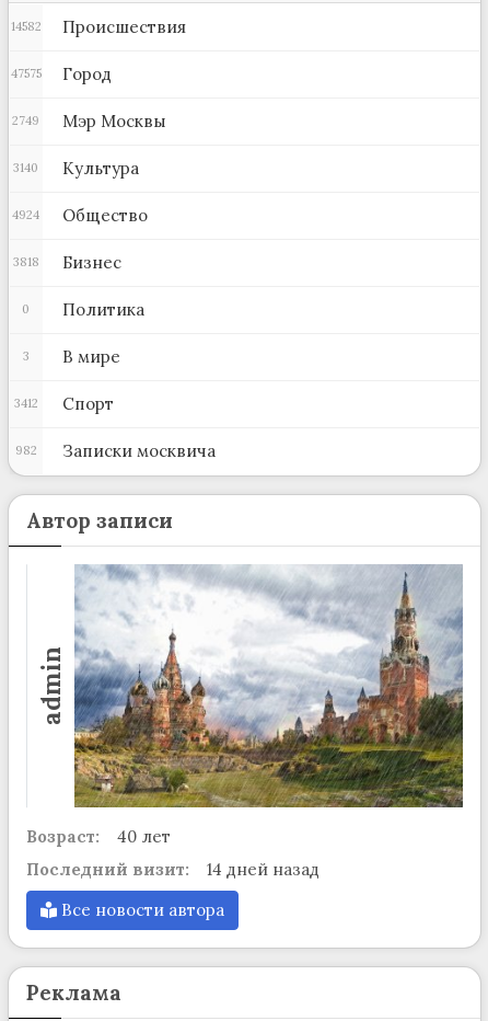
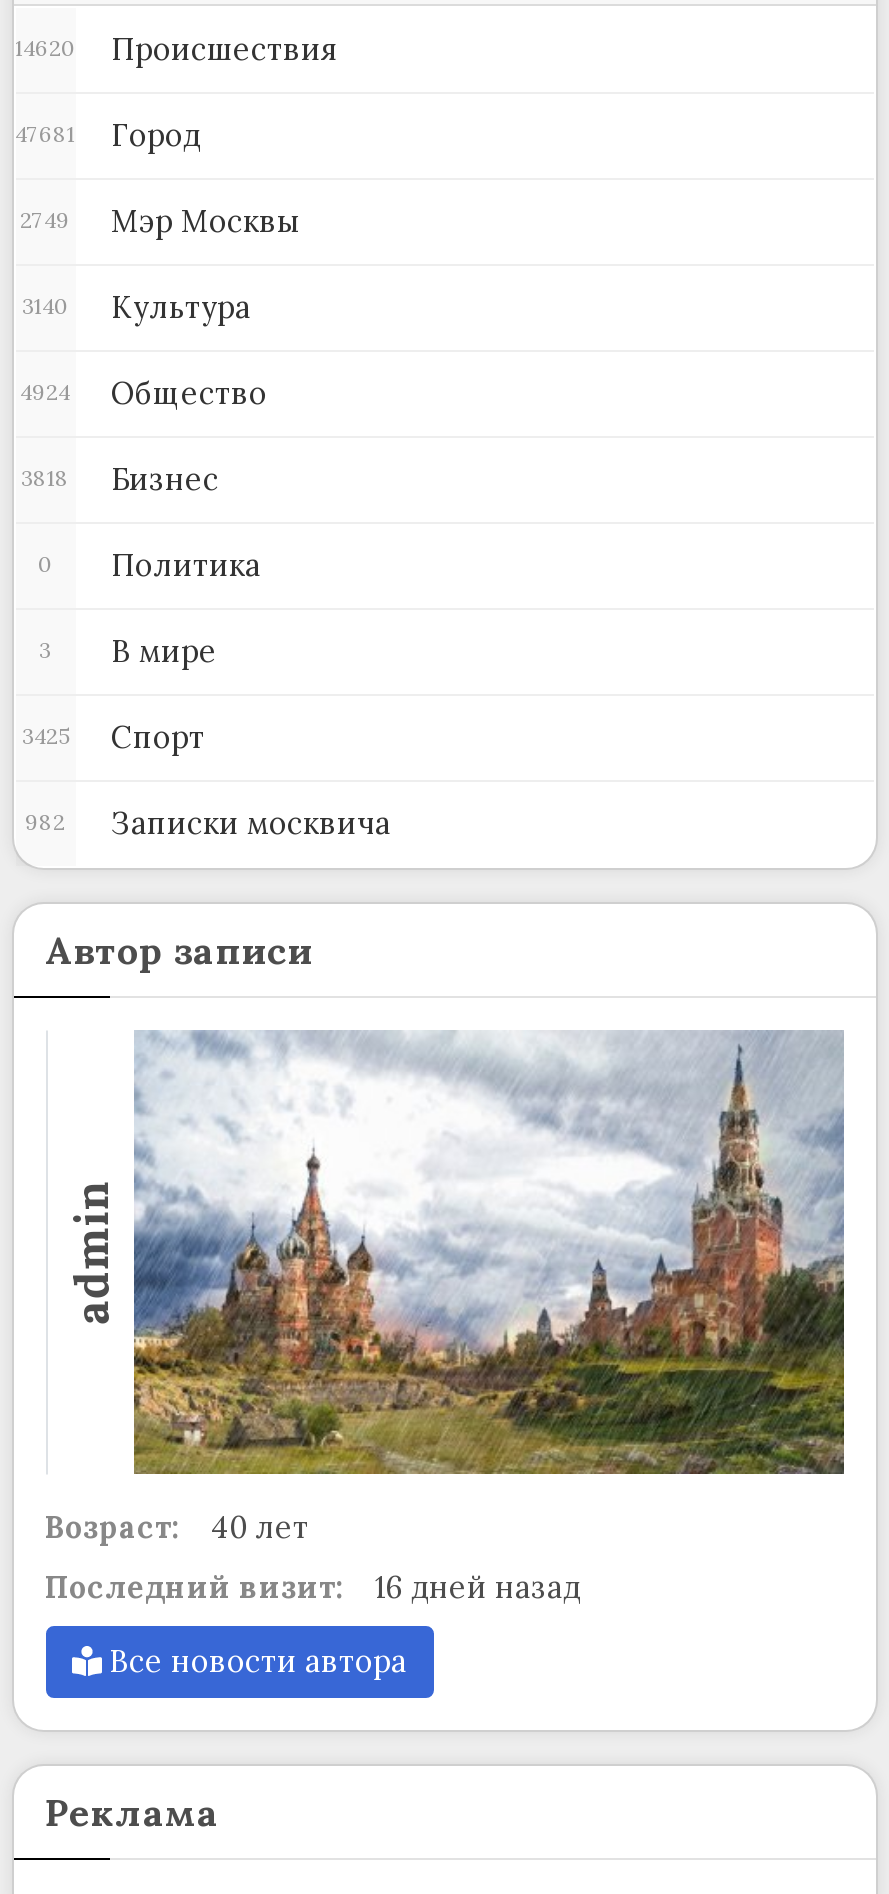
- 14582 Происшествия
+ 14620 Происшествия

- 47575 Город
+ 47681 Город

- 3412 Спорт
+ 3425 Спорт

- Последний визит: 14 дней назад
+ Последний визит: 16 дней назад
